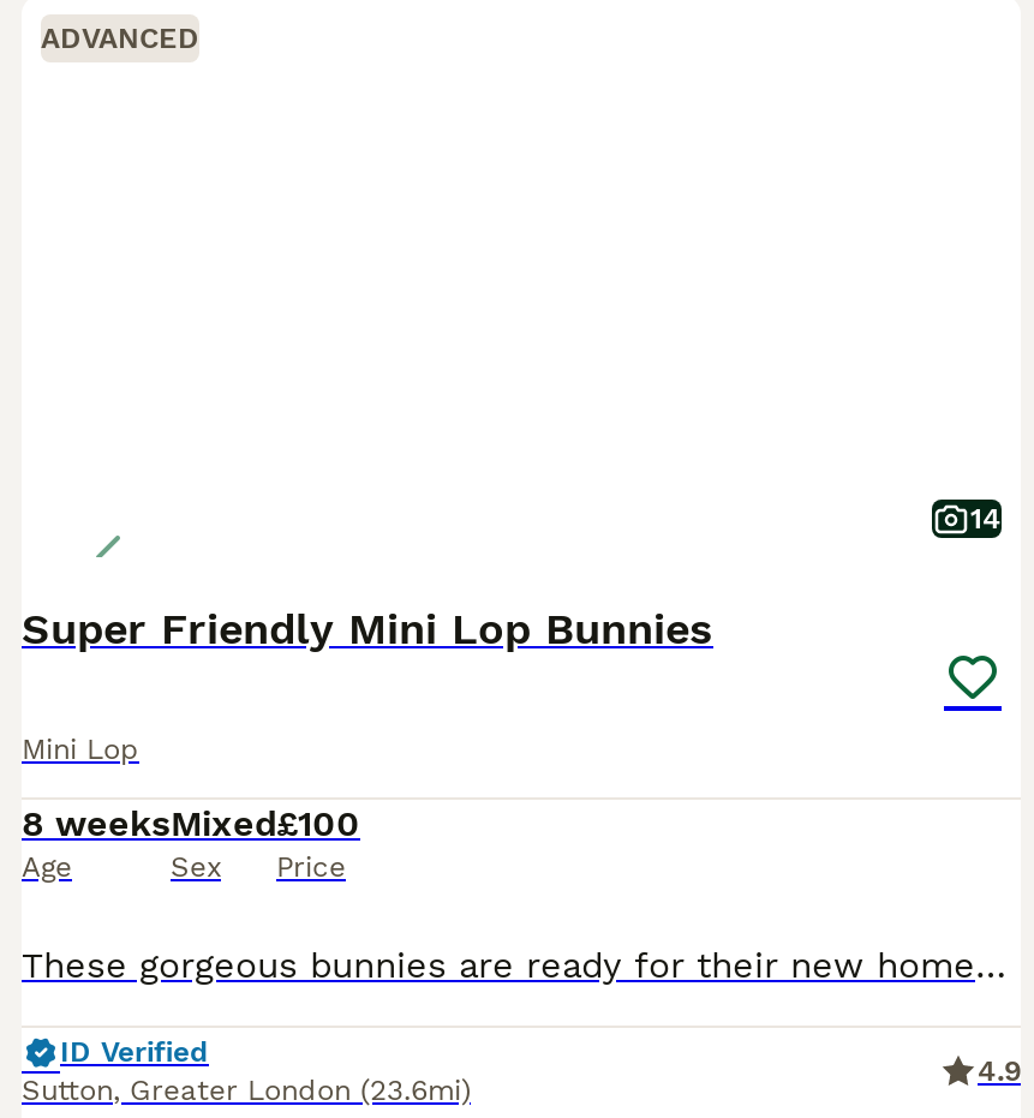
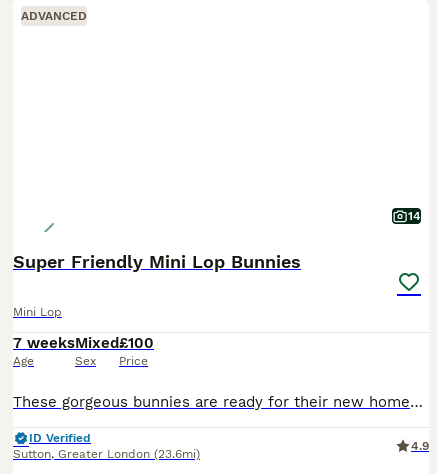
- 8 weeks Mixed £100
+ 7 weeks Mixed £100
